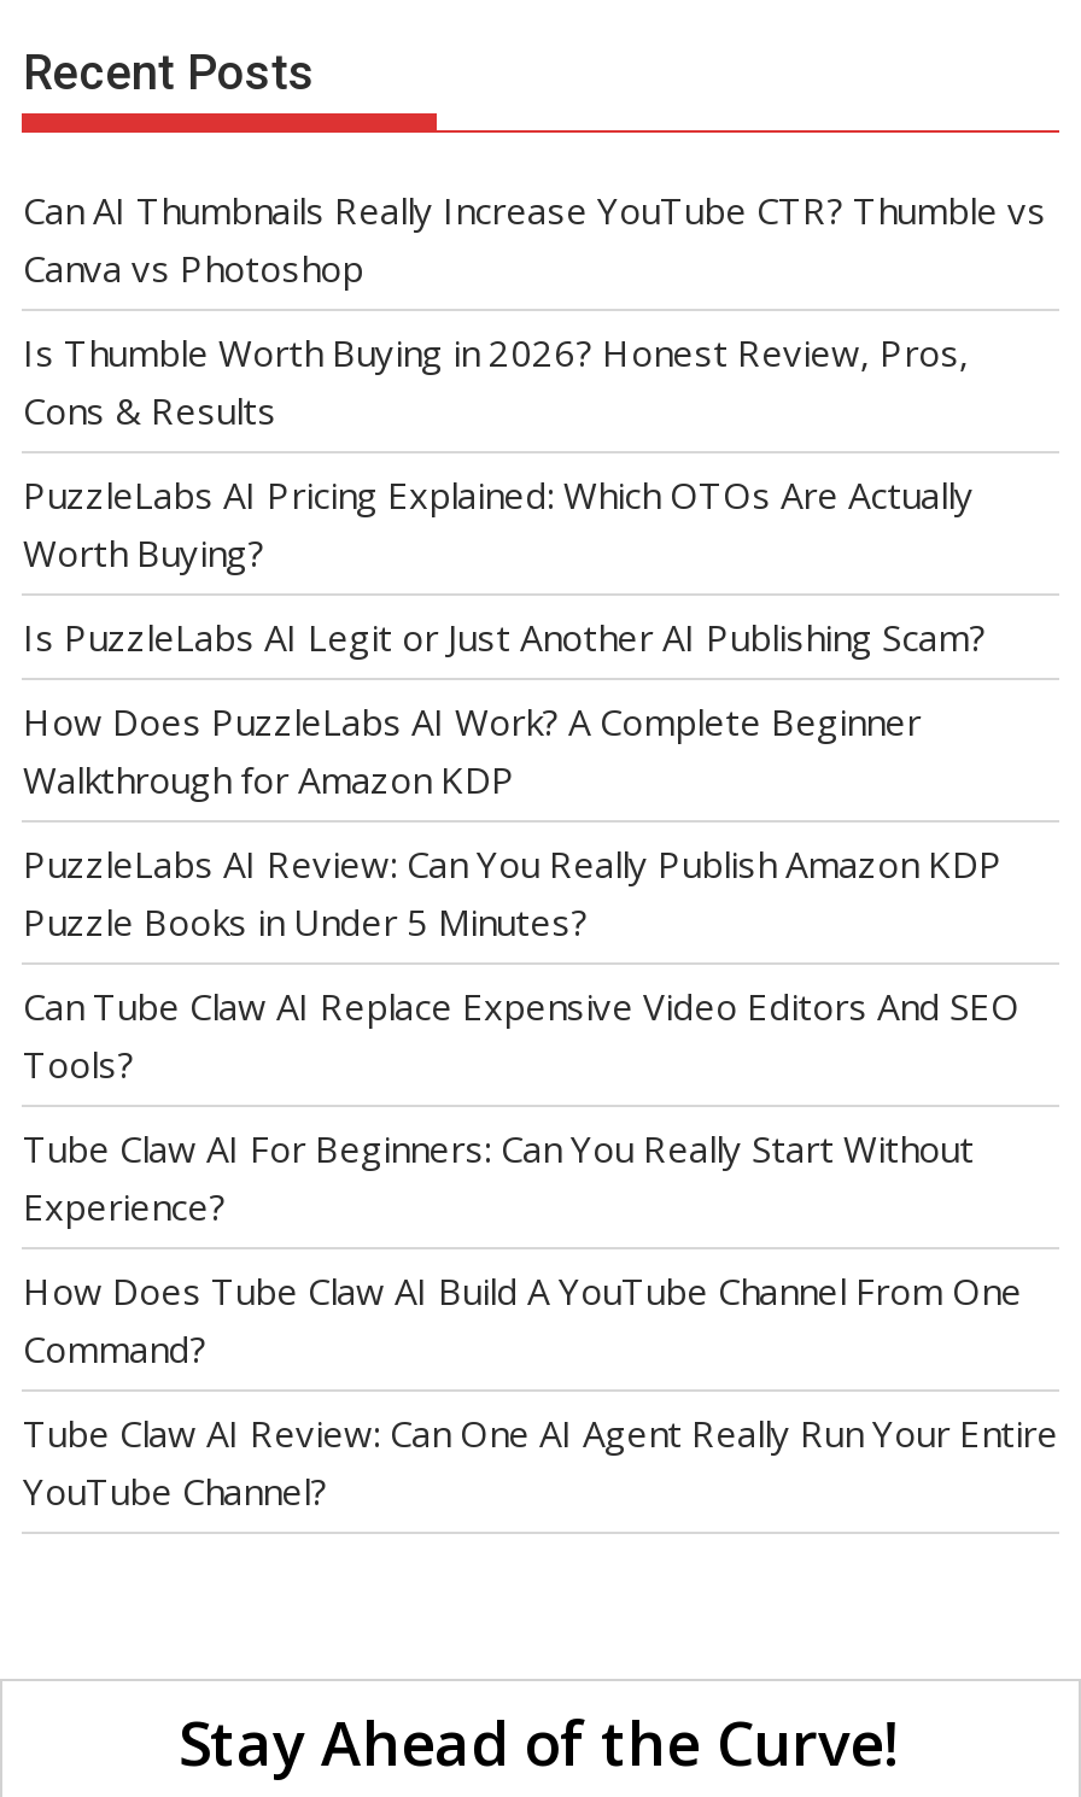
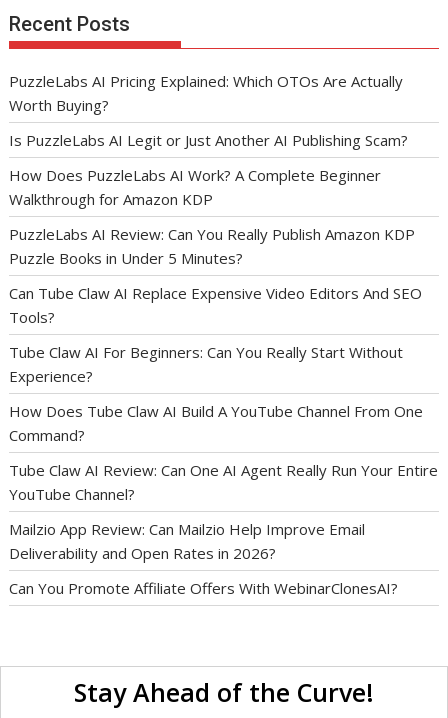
- Can AI Thumbnails Really Increase YouTube CTR? Thumble vs
- Canva vs Photoshop
- Is Thumble Worth Buying in 2026? Honest Review, Pros,
- Cons & Results

moved up: PuzzleLabs AI Pricing Explained: Which OTOs Are Actually | Worth Buying? | Is PuzzleLabs AI Legit or Just Another AI Publishing Scam? | ... | Tube Claw AI Review: Can One AI Agent Really Run Your Entire | YouTube Channel?

+ Mailzio App Review: Can Mailzio Help Improve Email
+ Deliverability and Open Rates in 2026?
+ Can You Promote Affiliate Offers With WebinarClonesAI?
